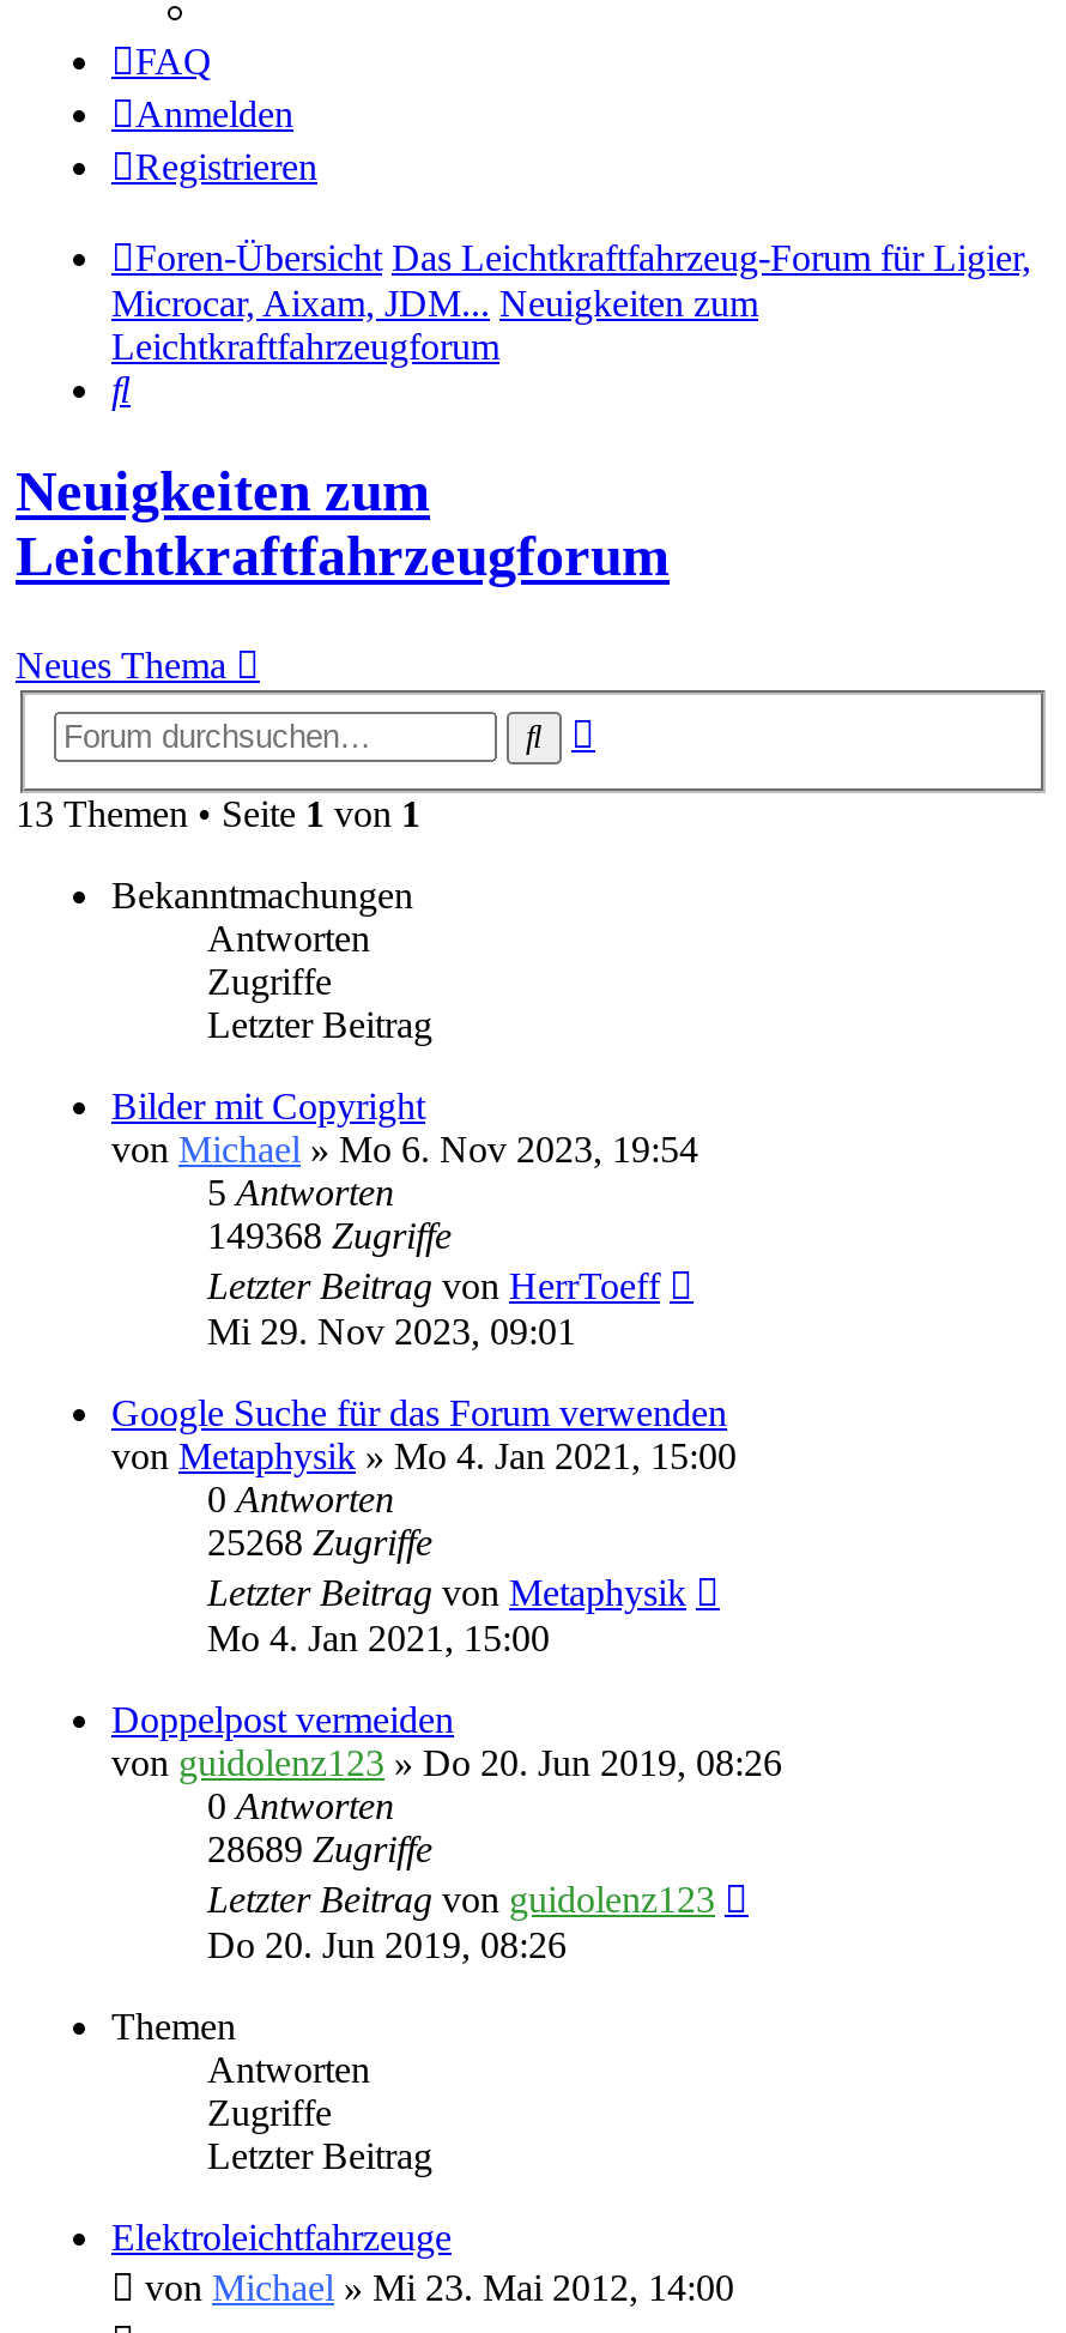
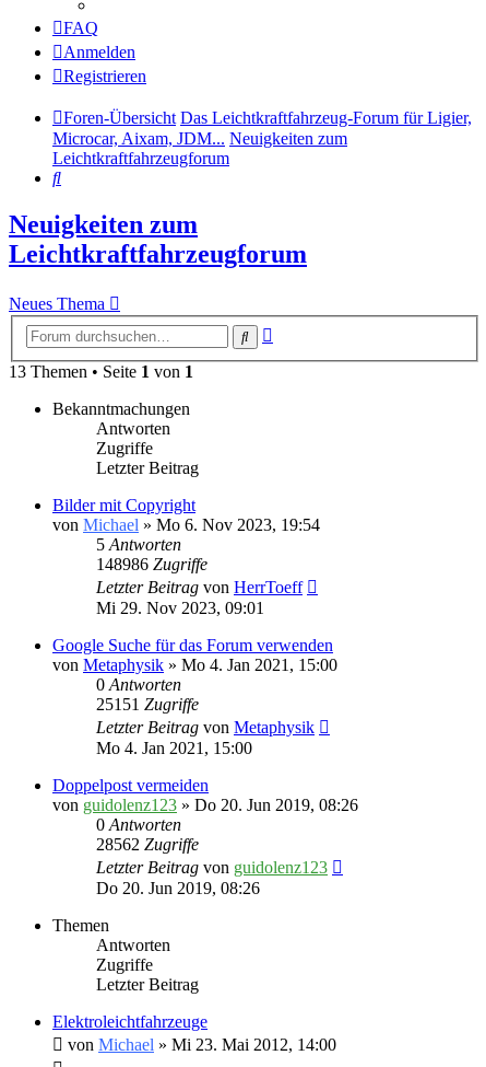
- 149368 Zugriffe
+ 148986 Zugriffe

- 25268 Zugriffe
+ 25151 Zugriffe

- 28689 Zugriffe
+ 28562 Zugriffe
